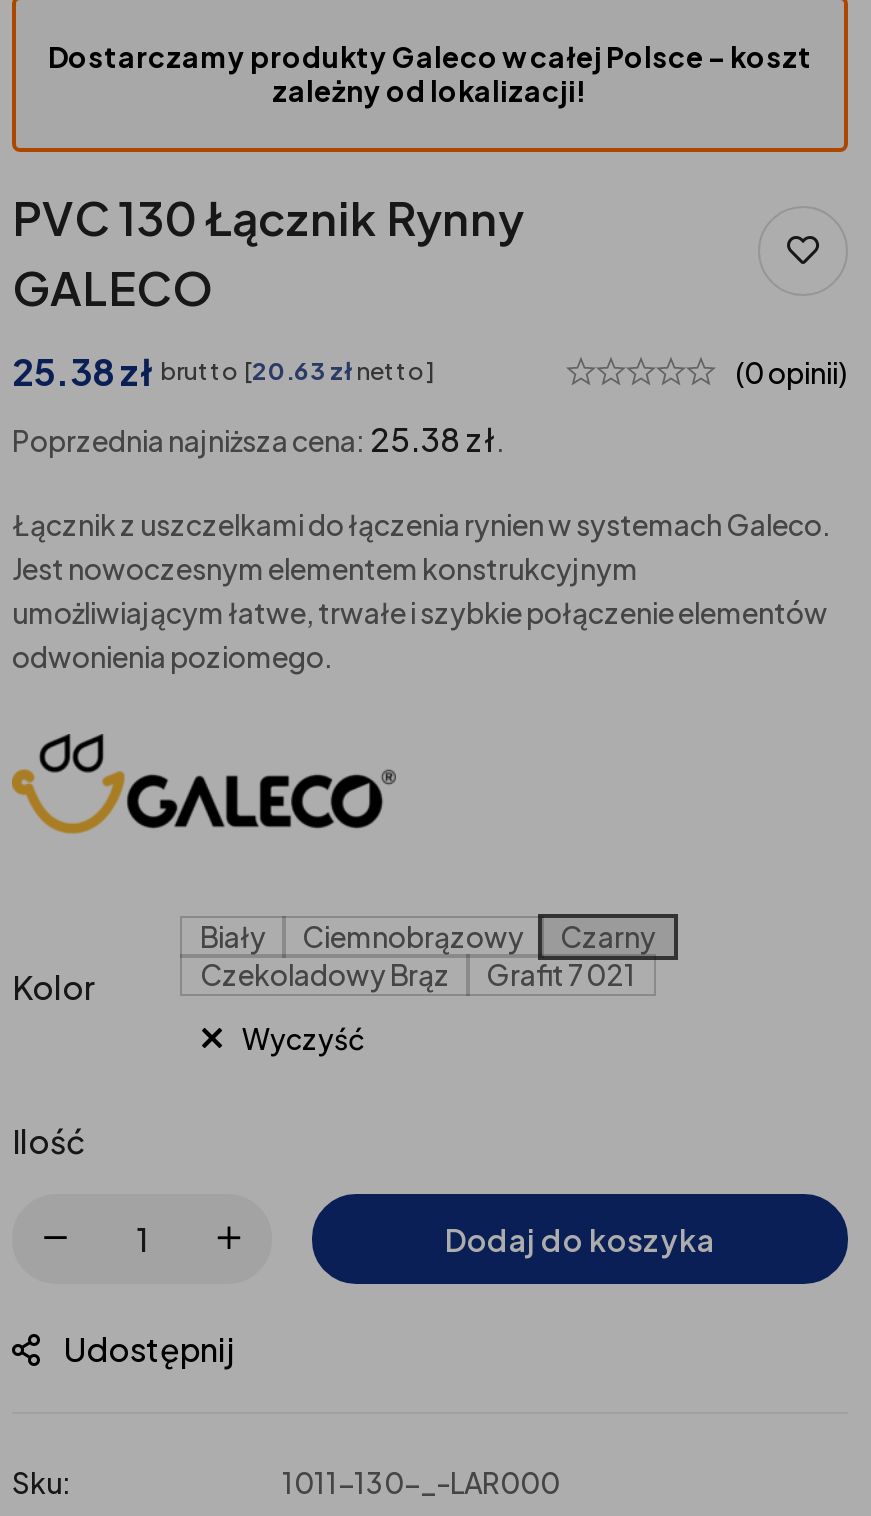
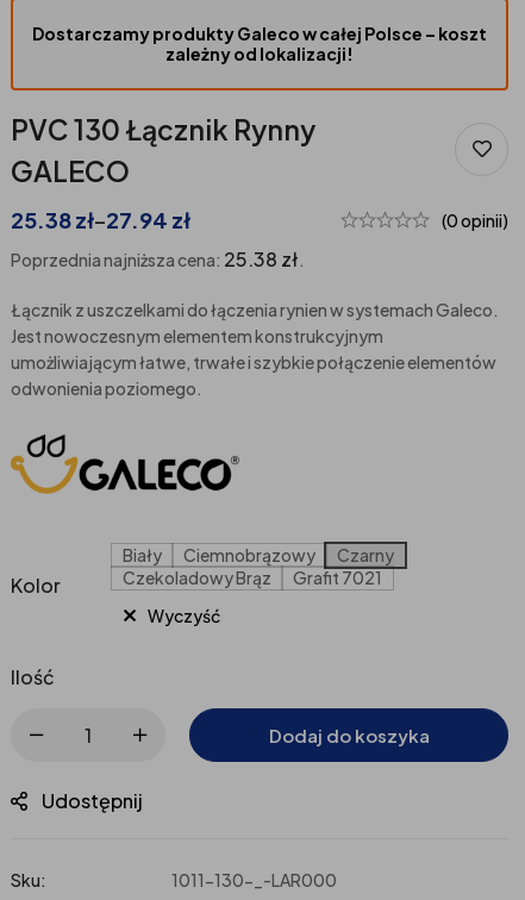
- 25.38 zł brutto [20.63złnetto]
+ 25.38 zł–27.94 zł
